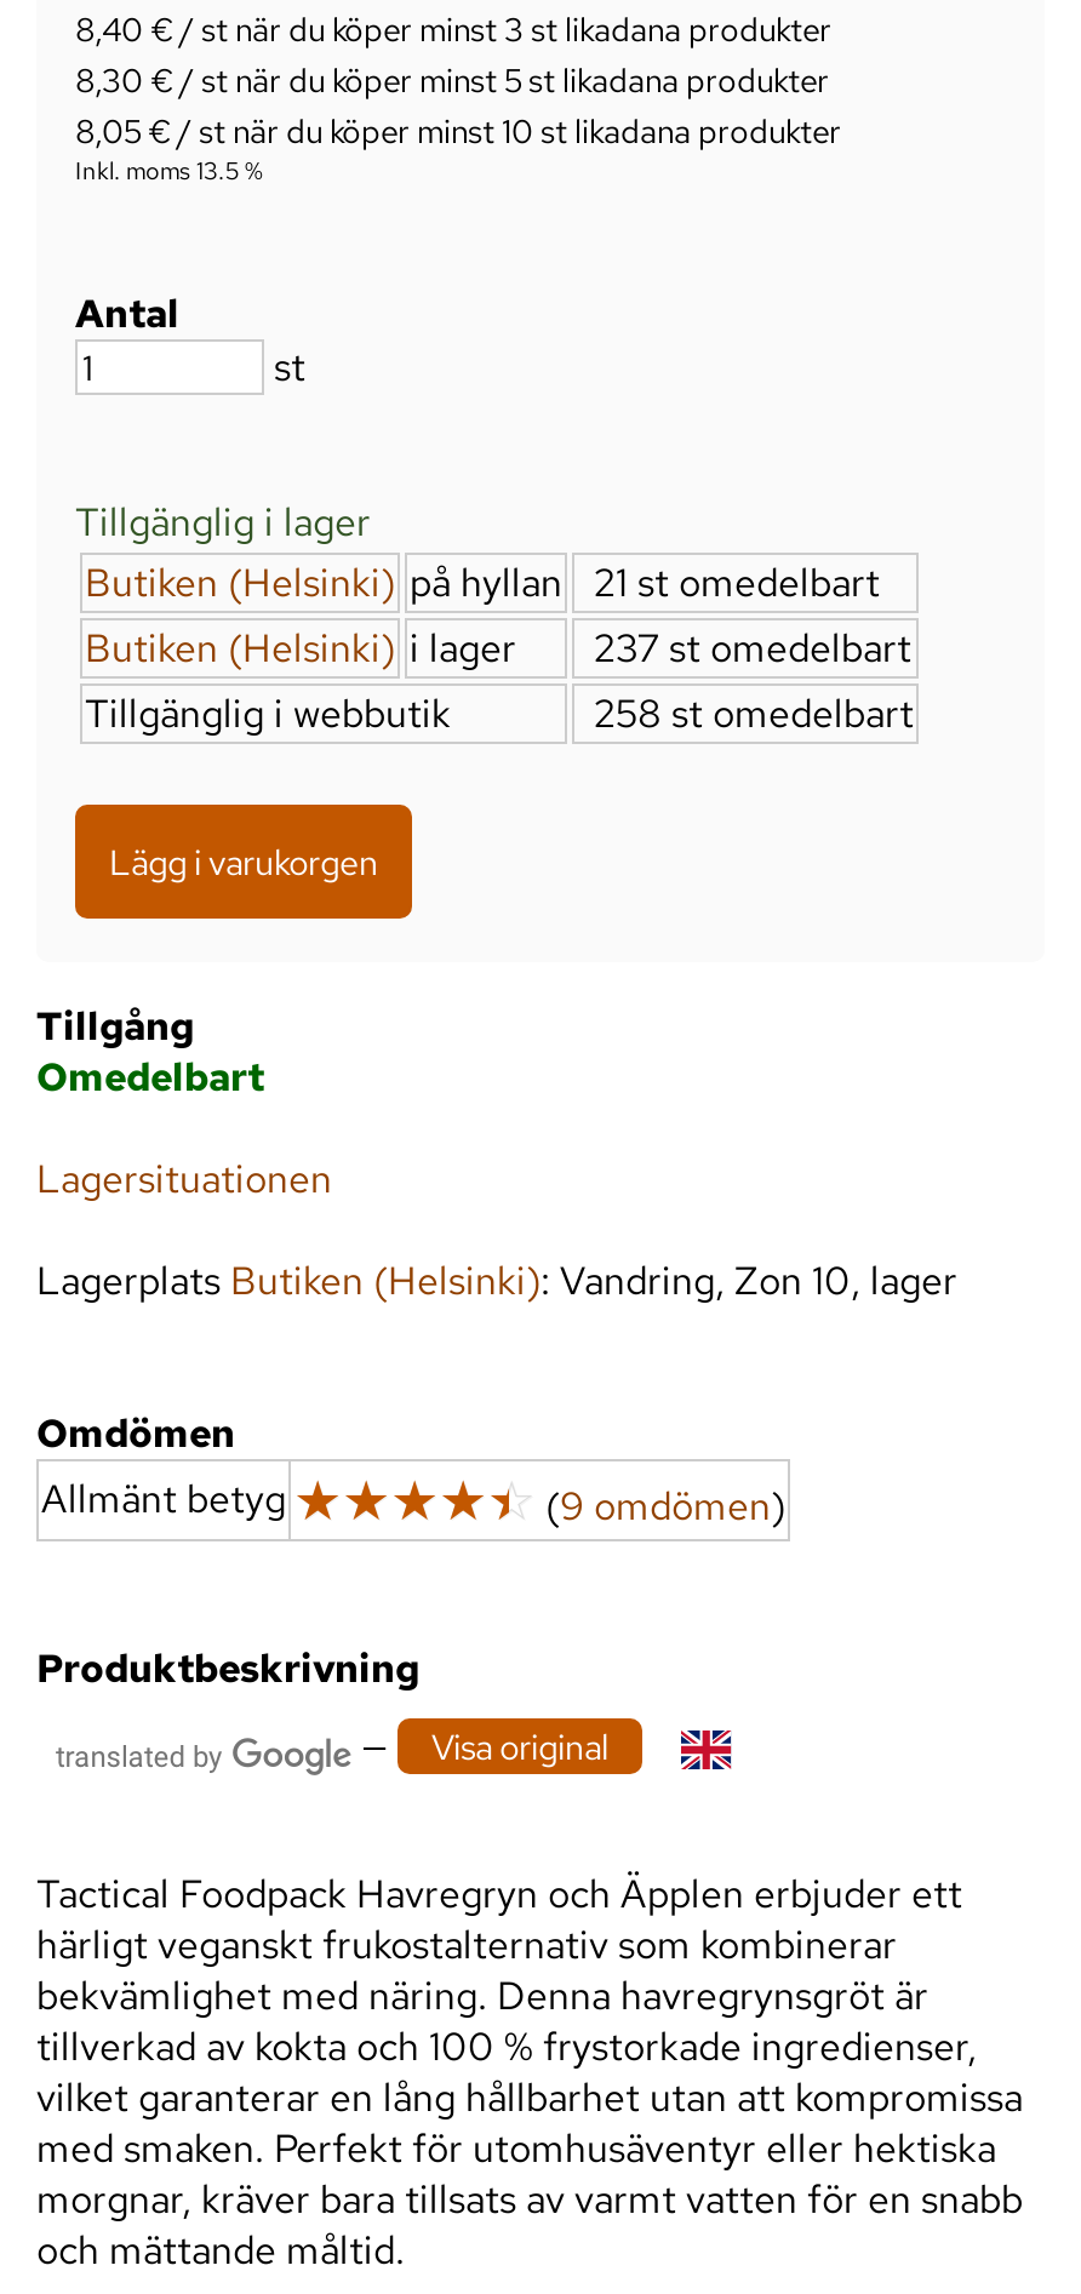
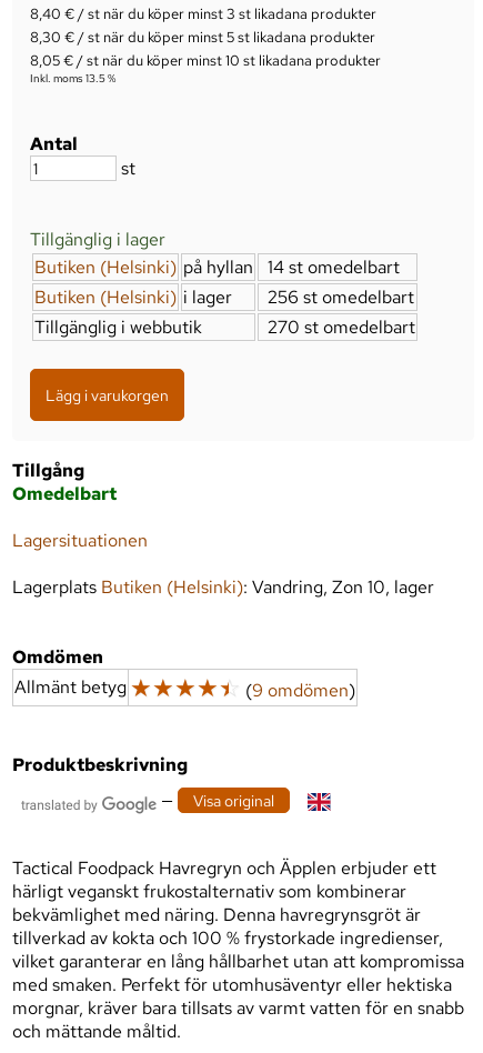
- 21 st omedelbart
+ 14 st omedelbart

- 237 st omedelbart
+ 256 st omedelbart

- 258 st omedelbart
+ 270 st omedelbart
